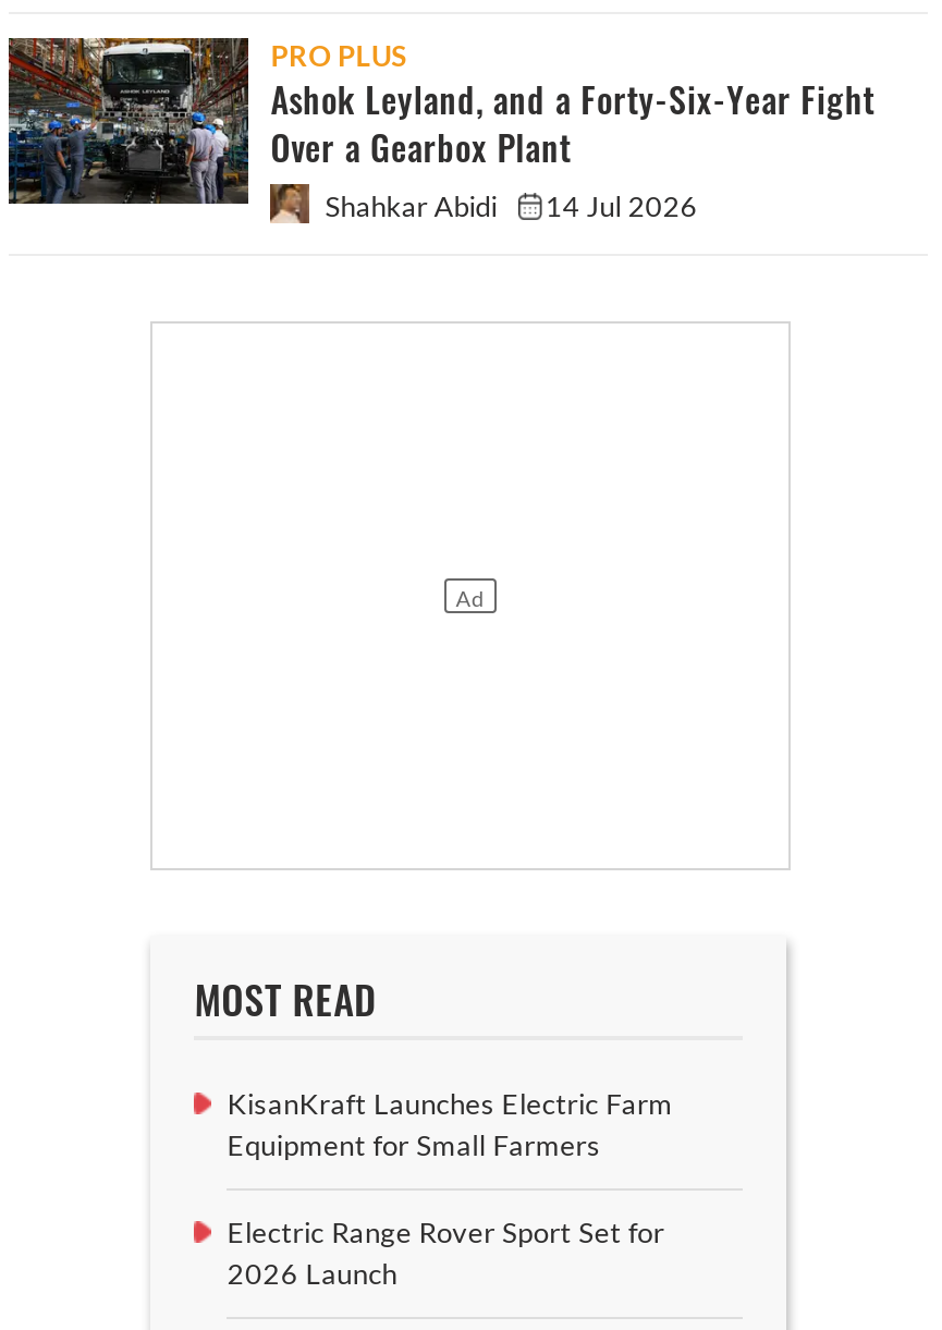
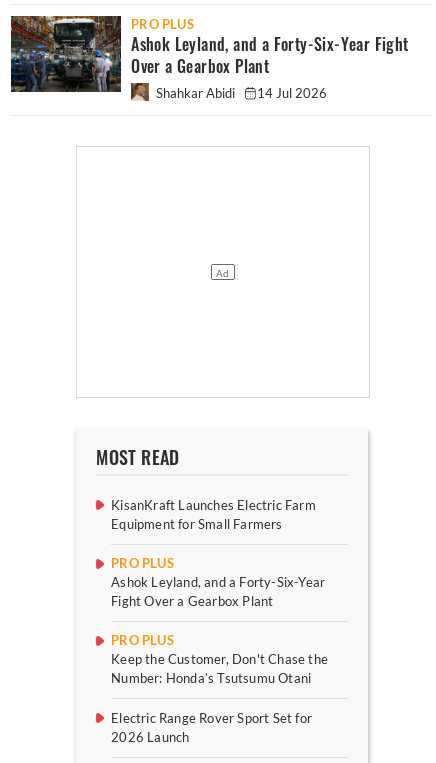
+ PRO PLUS
+ Ashok Leyland, and a Forty-Six-Year
+ Fight Over a Gearbox Plant
+ PRO PLUS
+ Keep the Customer, Don't Chase the
+ Number: Honda’s Tsutsumu Otani
